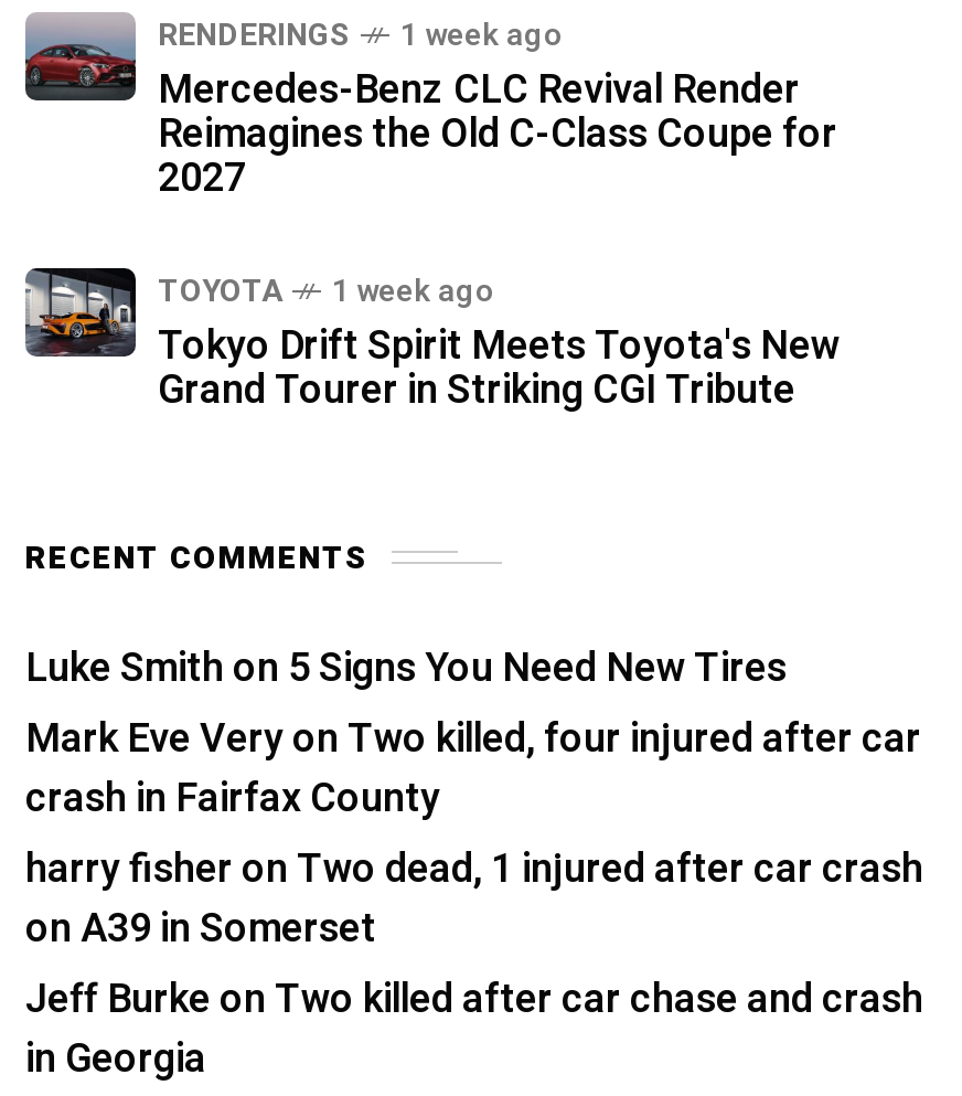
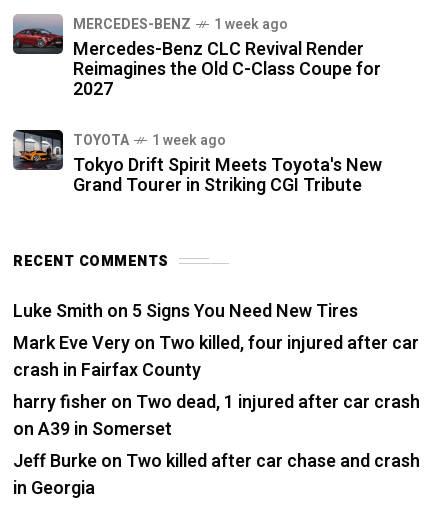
- RENDERINGS
+ MERCEDES-BENZ
